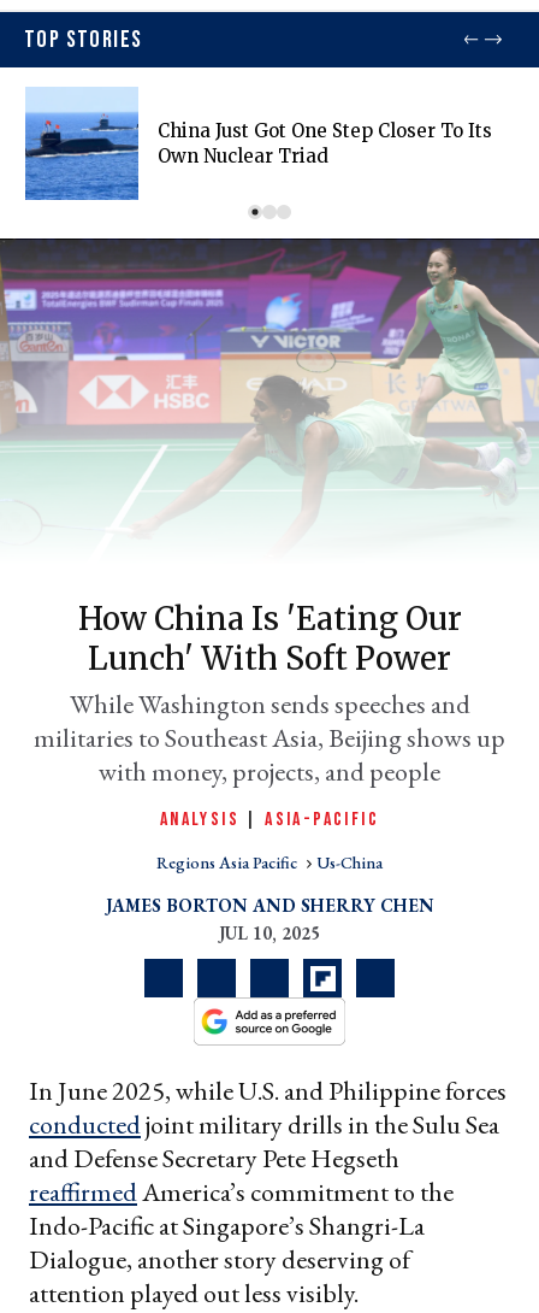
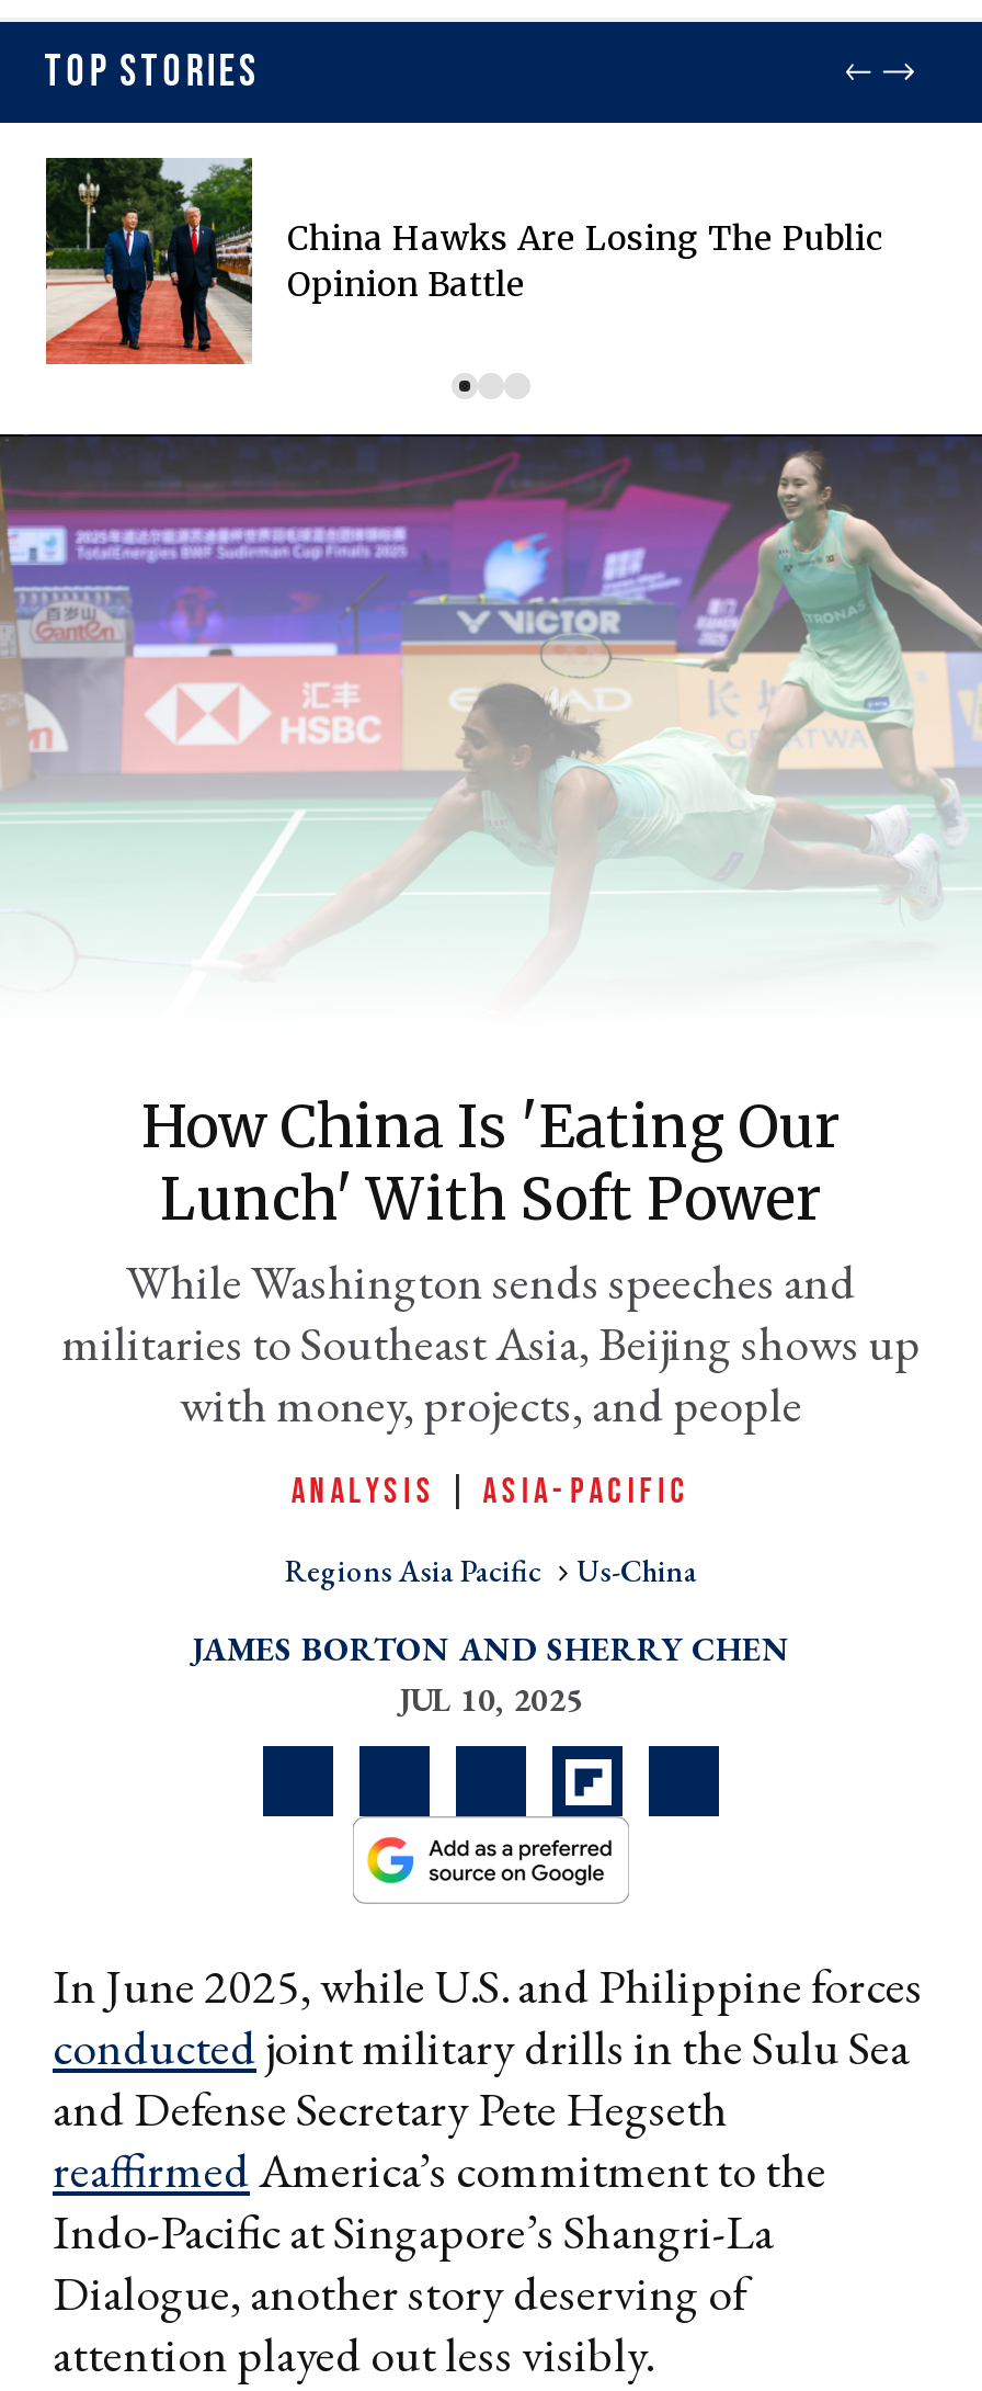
- [image]
- China Just Got One Step Closer To Its
- Own Nuclear Triad
+ [image]
+ China Hawks Are Losing The Public
+ Opinion Battle
